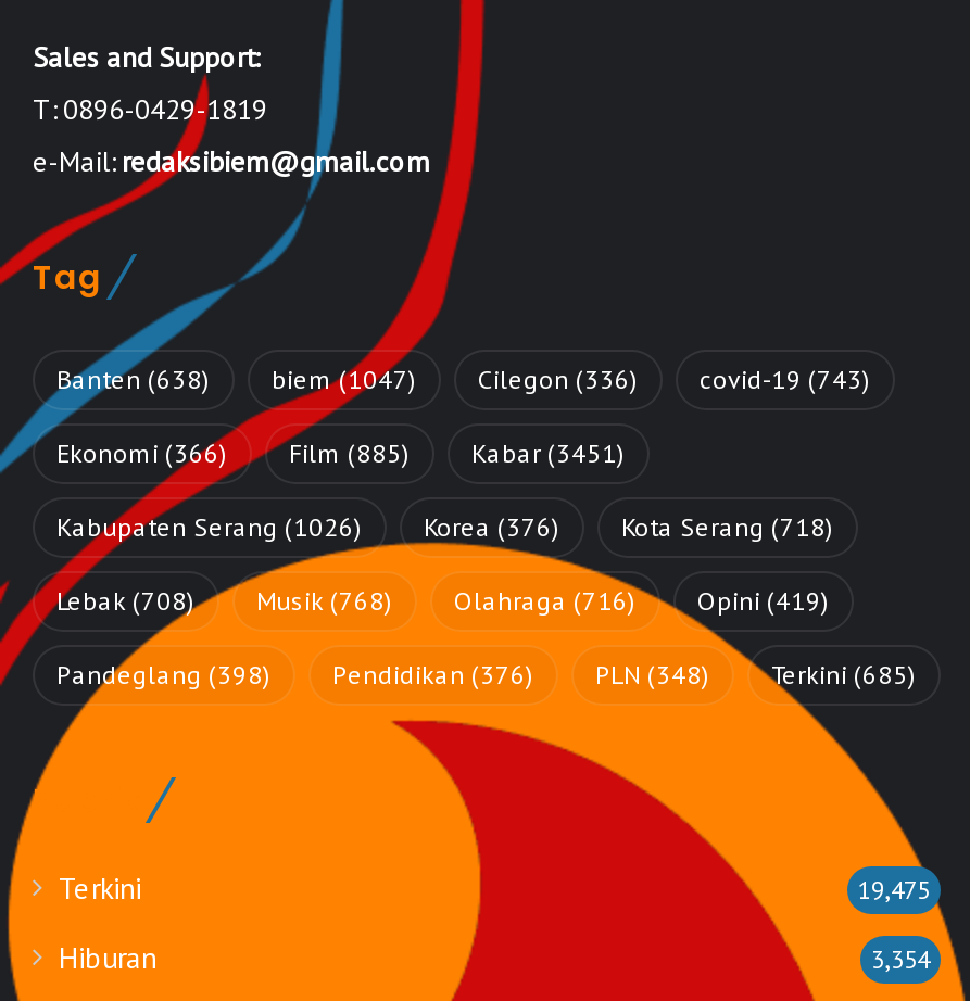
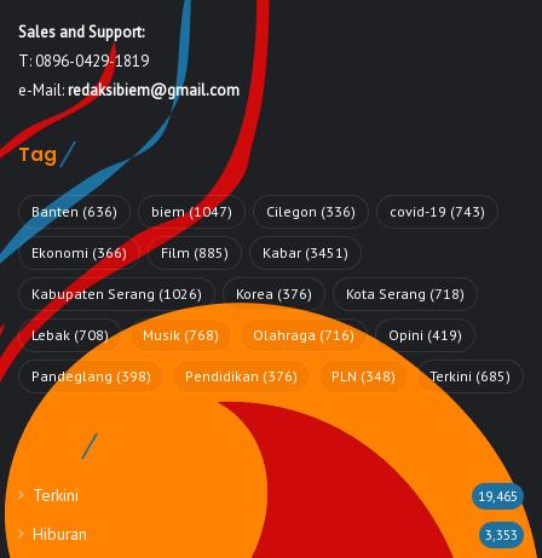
- Banten (638) biem (1047) Cilegon (336) covid-19 (743)
+ Banten (636) biem (1047) Cilegon (336) covid-19 (743)

- 19,475
+ 19,465

- 3,354
+ 3,353
